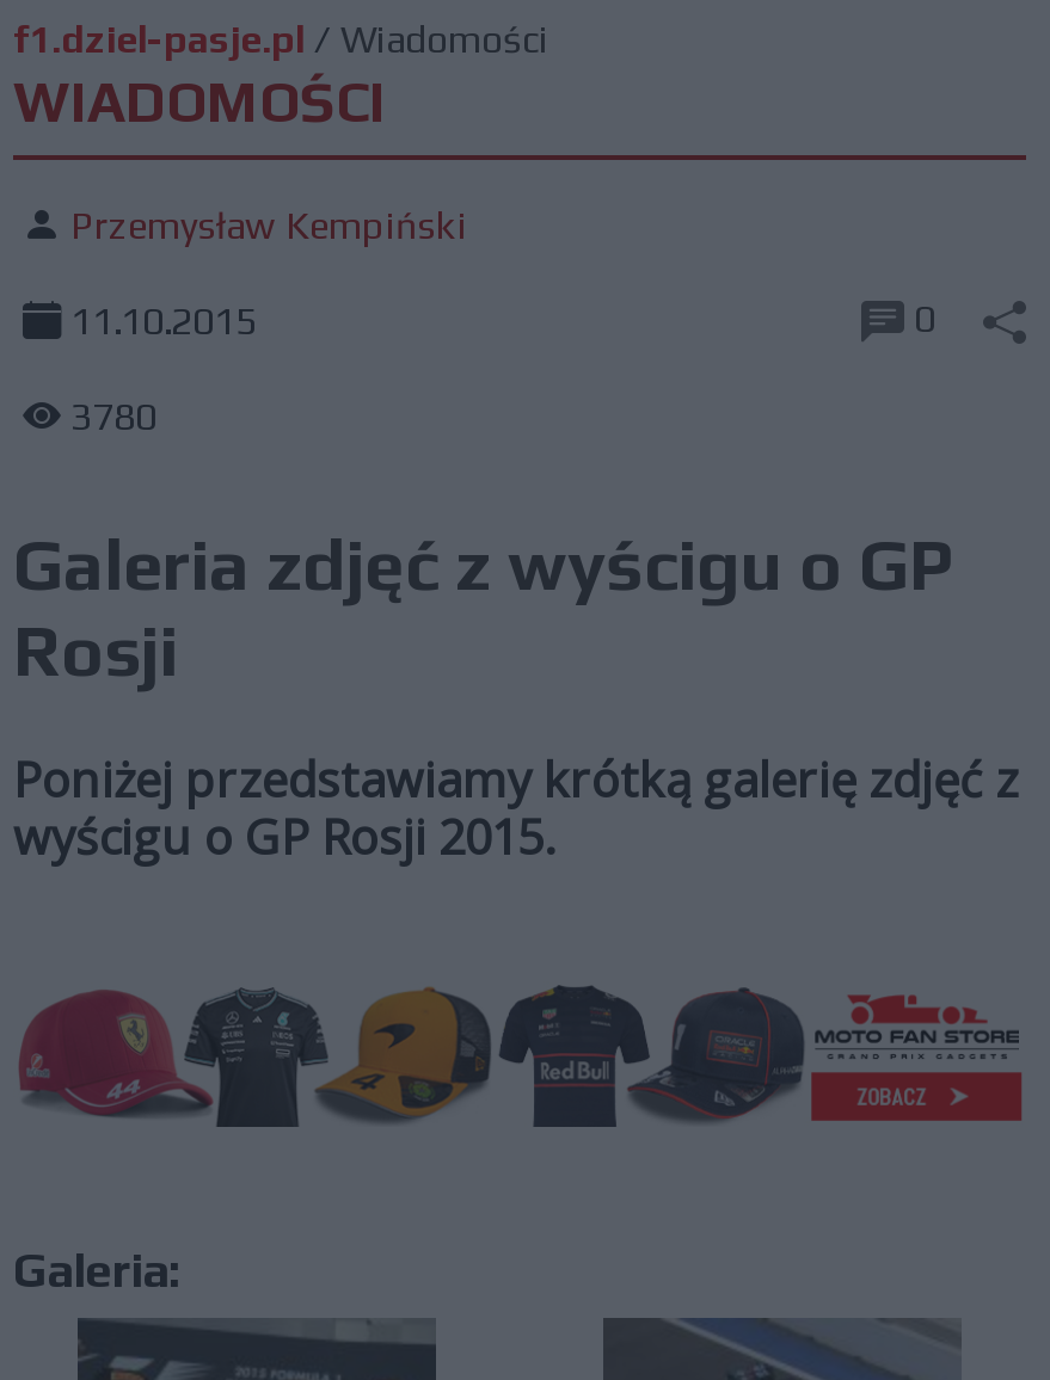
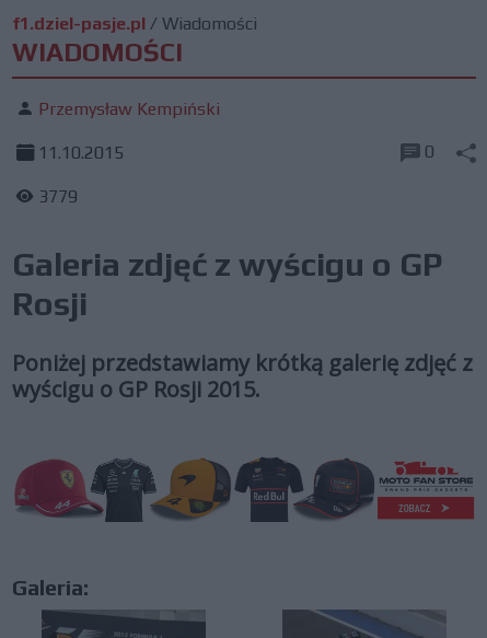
- 3780
+ 3779
